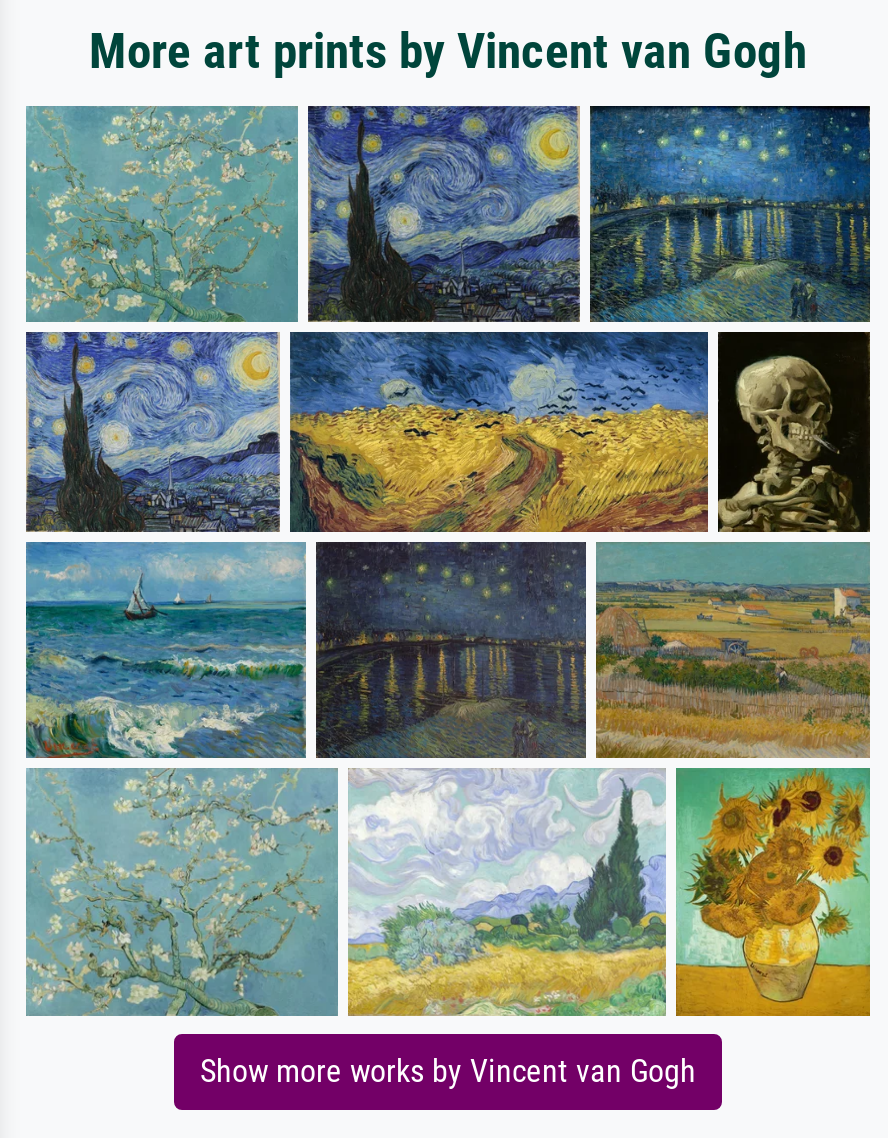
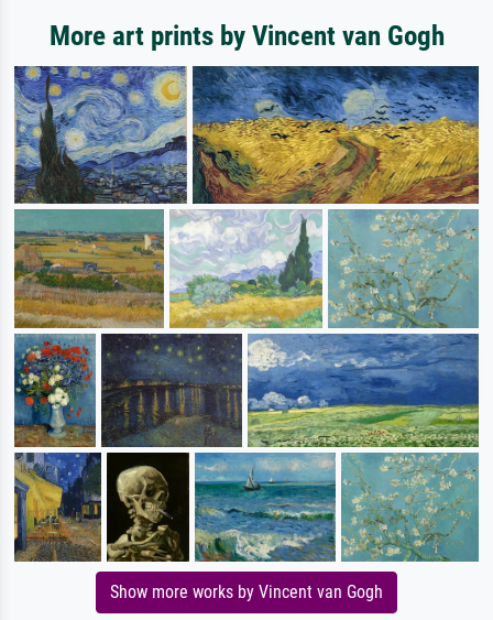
- [image]
+ [image]
